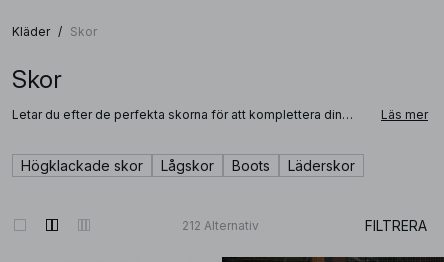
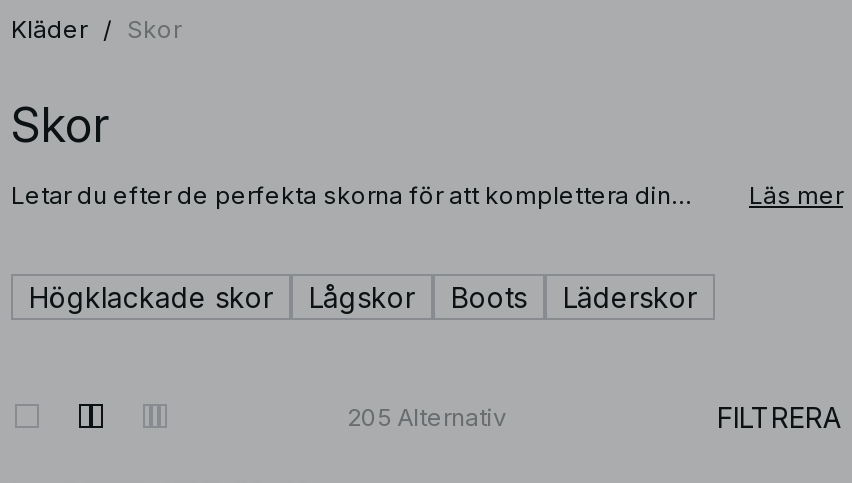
- 212 Alternativ
+ 205 Alternativ
